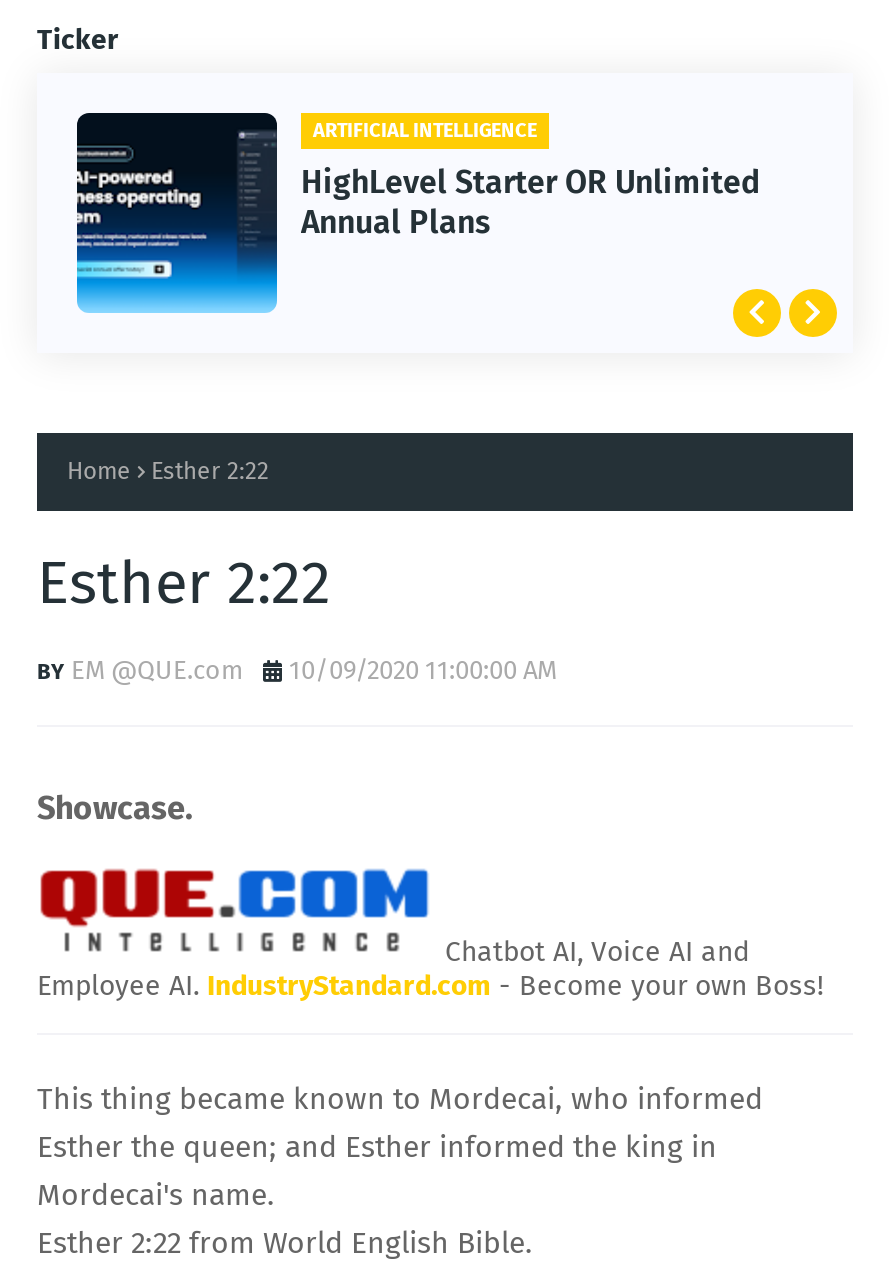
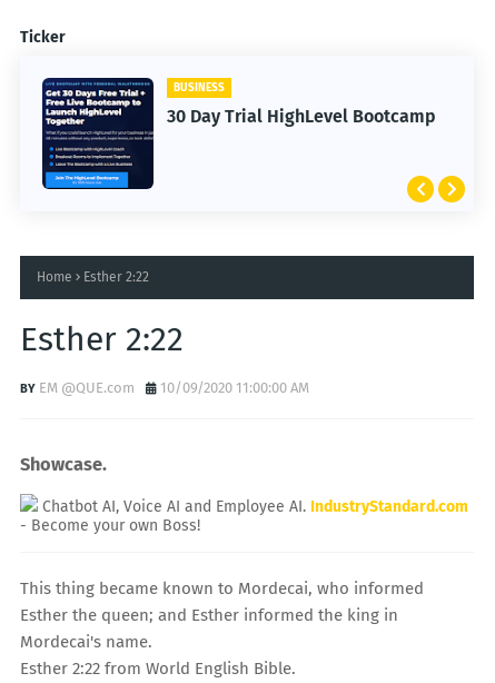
- [image]
- HighLevel Starter OR Unlimited
- Annual Plans
+ [image]
+ 30 Day Trial HighLevel Bootcamp

- ARTIFICIAL INTELLIGENCE
+ BUSINESS
